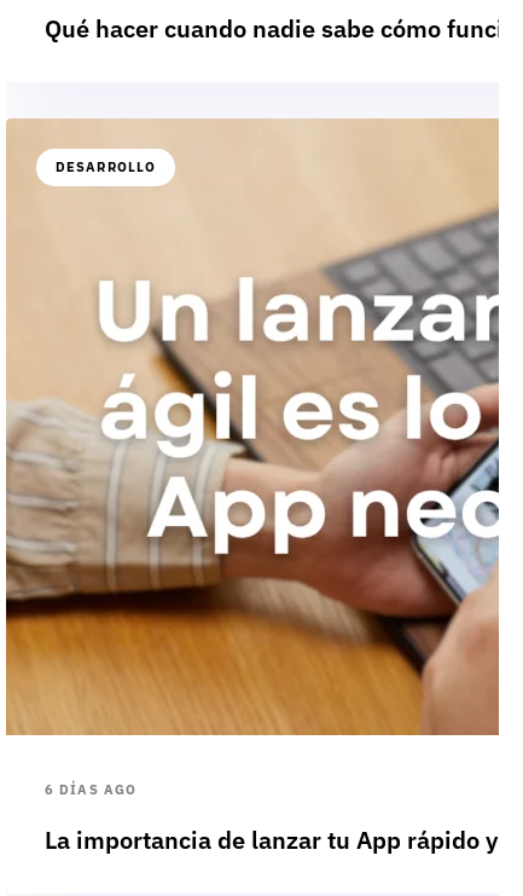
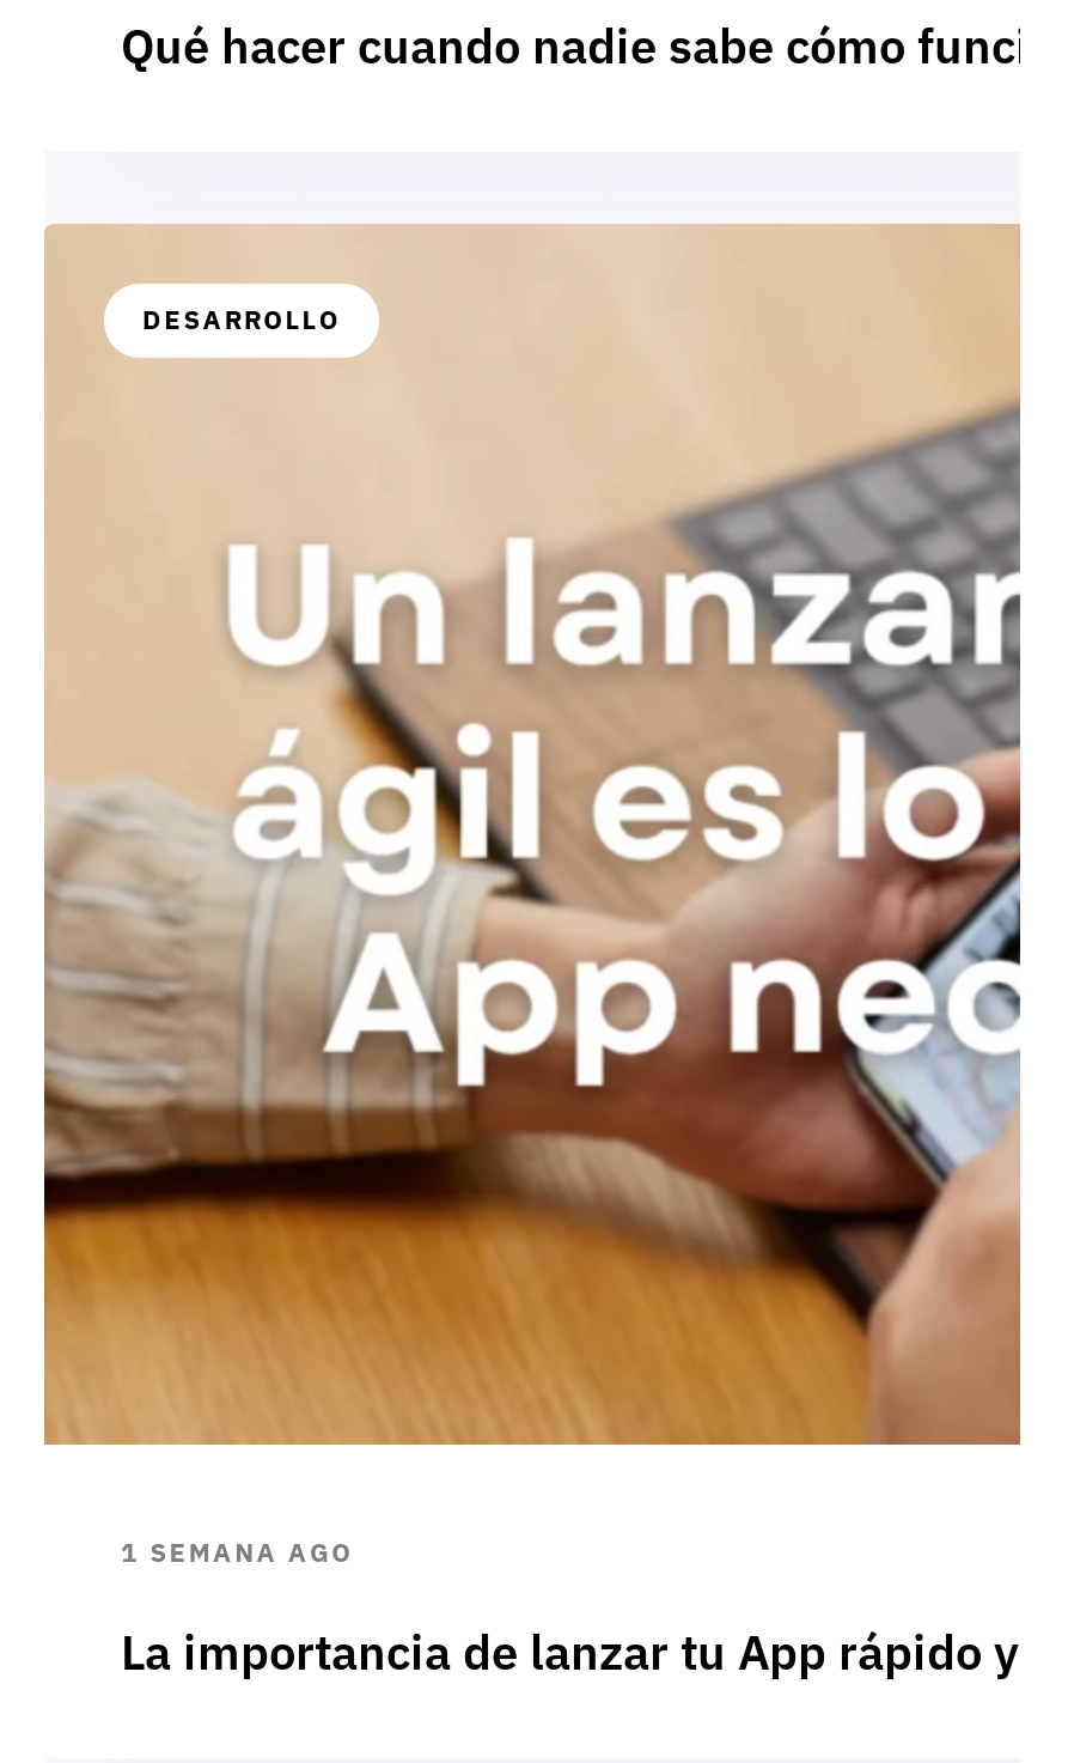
- 6 DÍAS AGO
+ 1 SEMANA AGO
